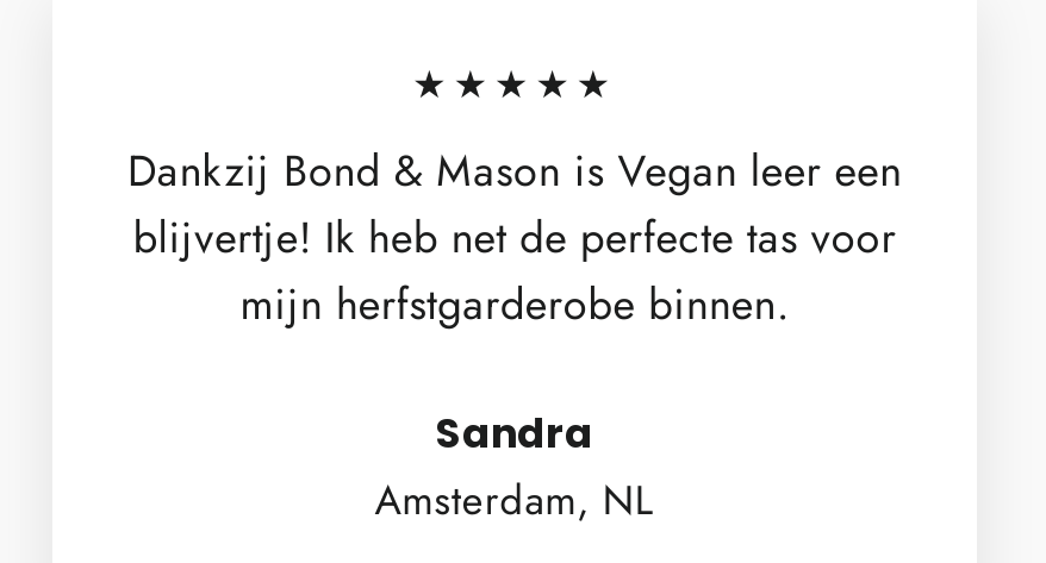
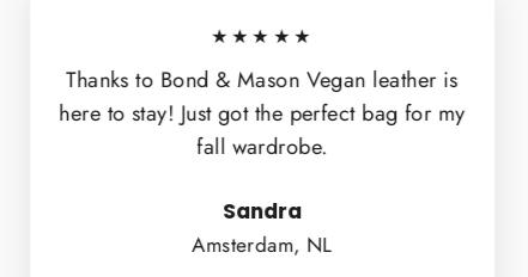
- Dankzij Bond & Mason is Vegan leer een
- blijvertje! Ik heb net de perfecte tas voor
- mijn herfstgarderobe binnen.
+ Thanks to Bond & Mason Vegan leather is
+ here to stay! Just got the perfect bag for my
+ fall wardrobe.
